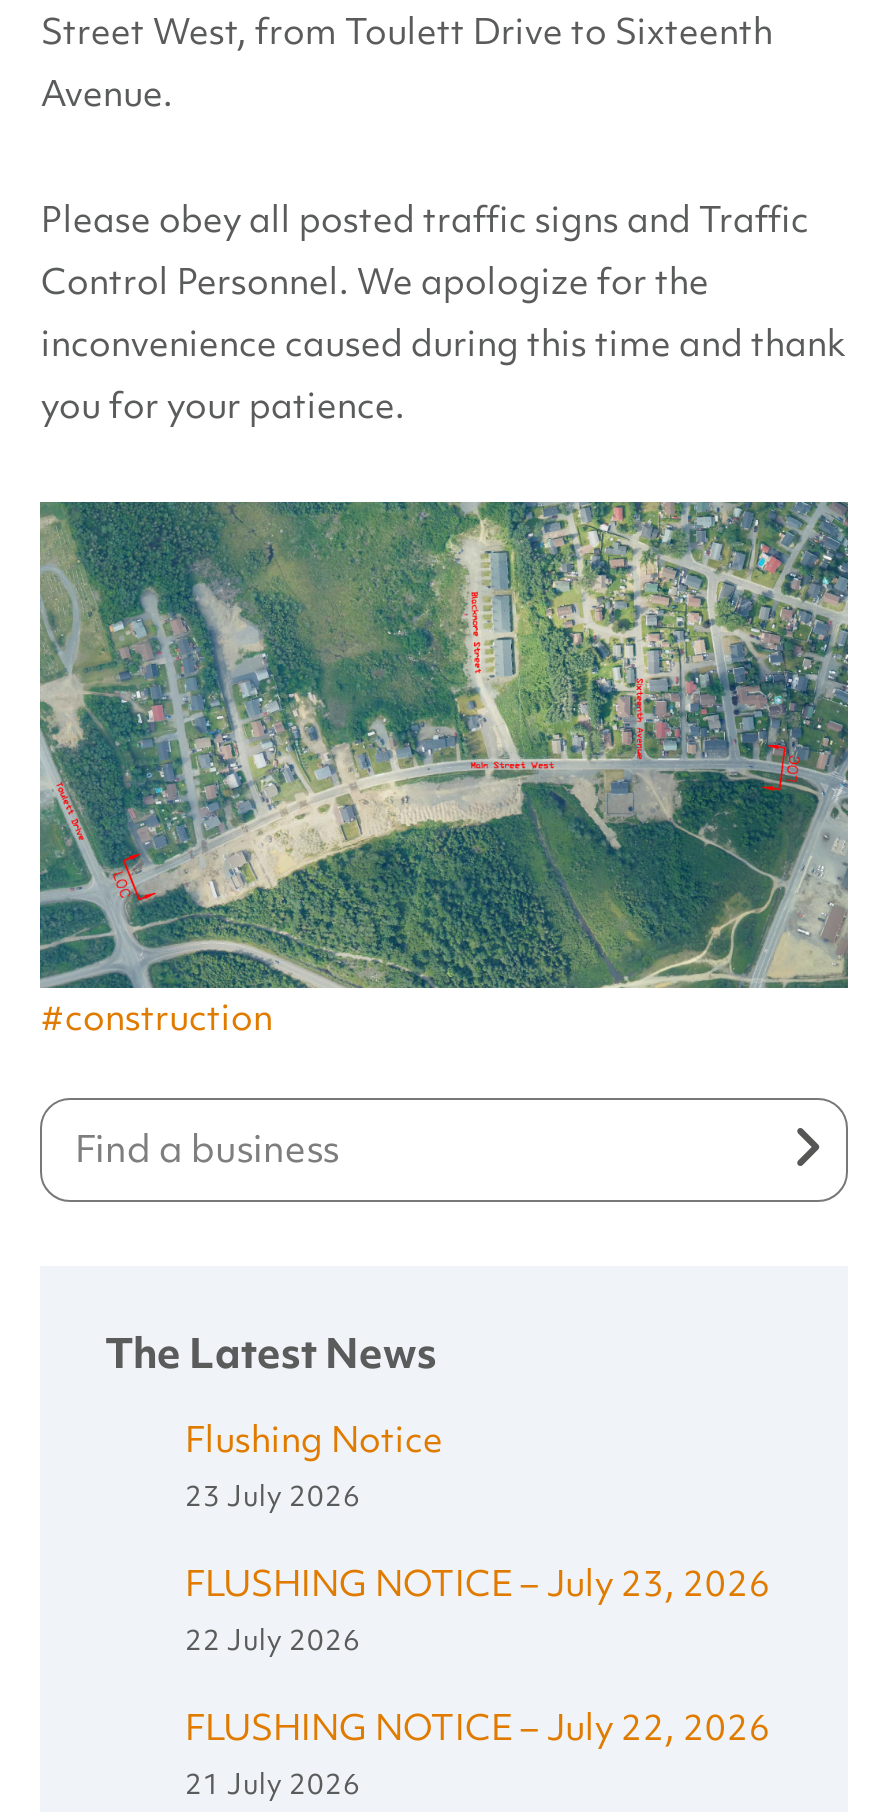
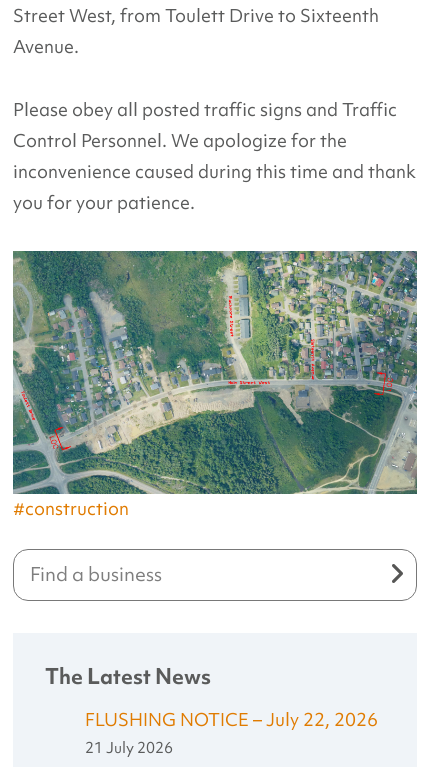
- Flushing Notice
- 23 July 2026
- FLUSHING NOTICE – July 23, 2026
- 22 July 2026
